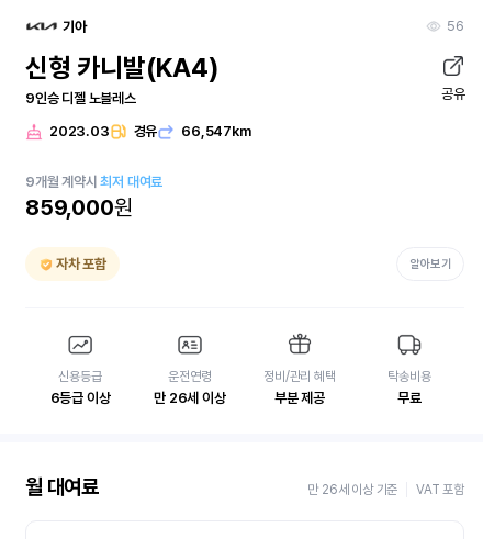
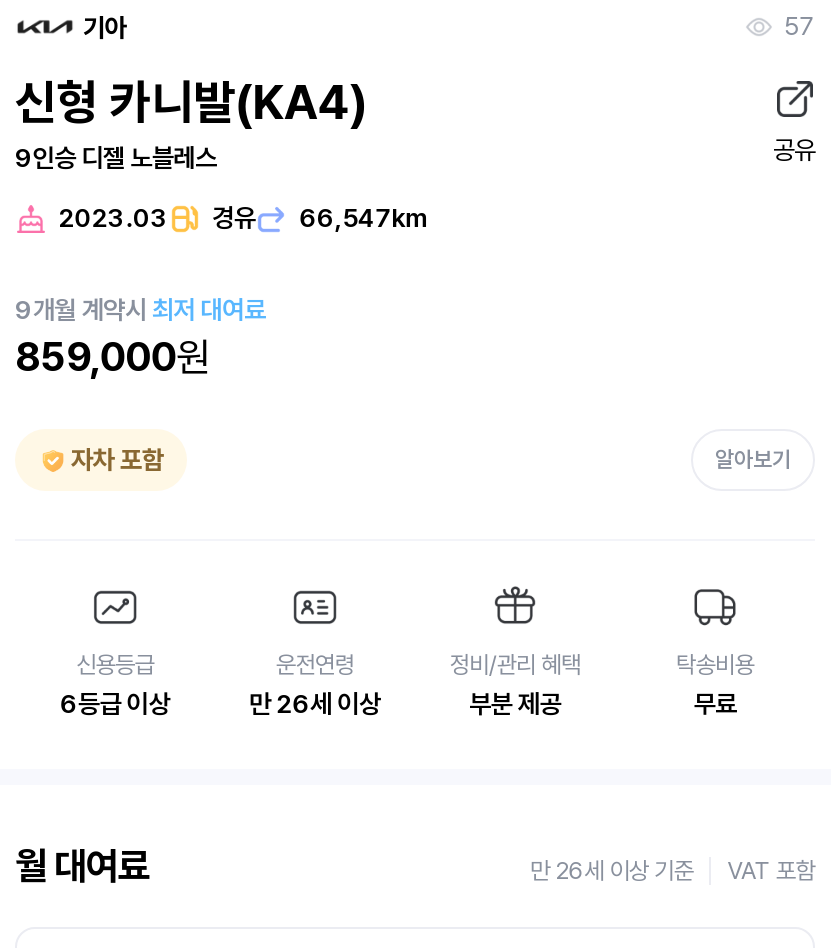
- 56
+ 57
